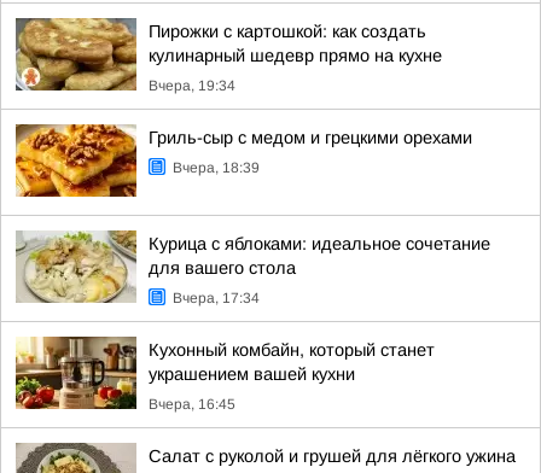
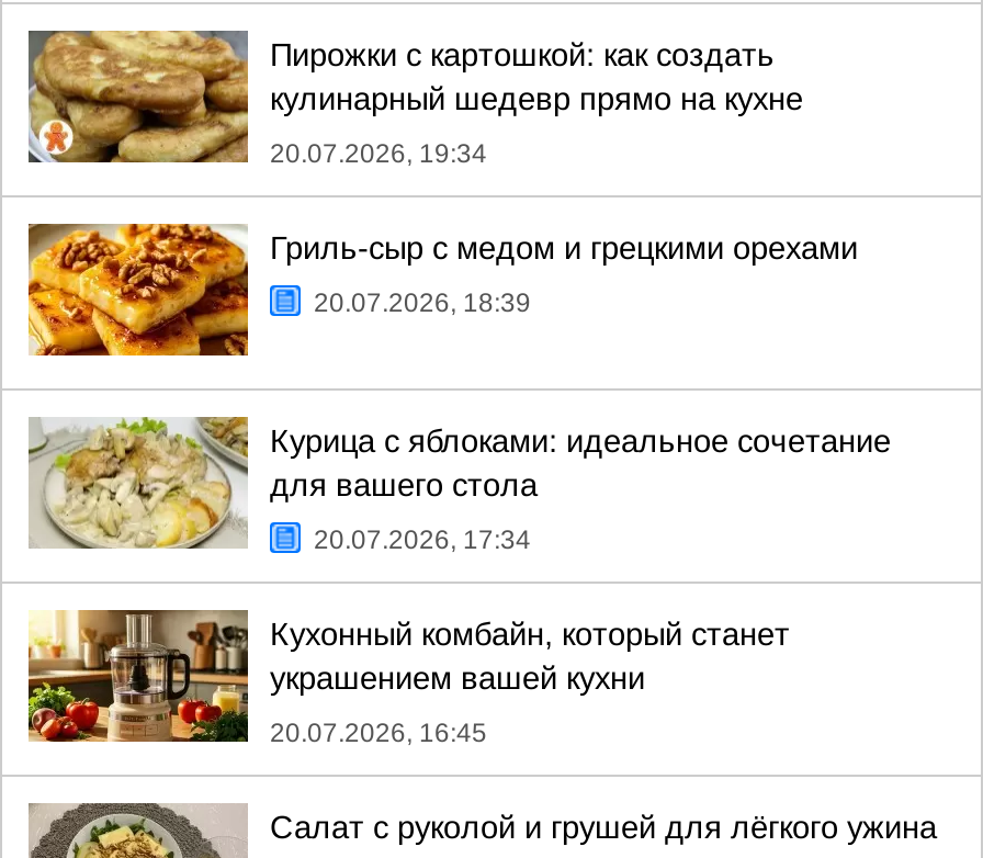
- Вчера, 19:34
+ 20.07.2026, 19:34

- Вчера, 18:39
+ 20.07.2026, 18:39

- Вчера, 17:34
+ 20.07.2026, 17:34

- Вчера, 16:45
+ 20.07.2026, 16:45
